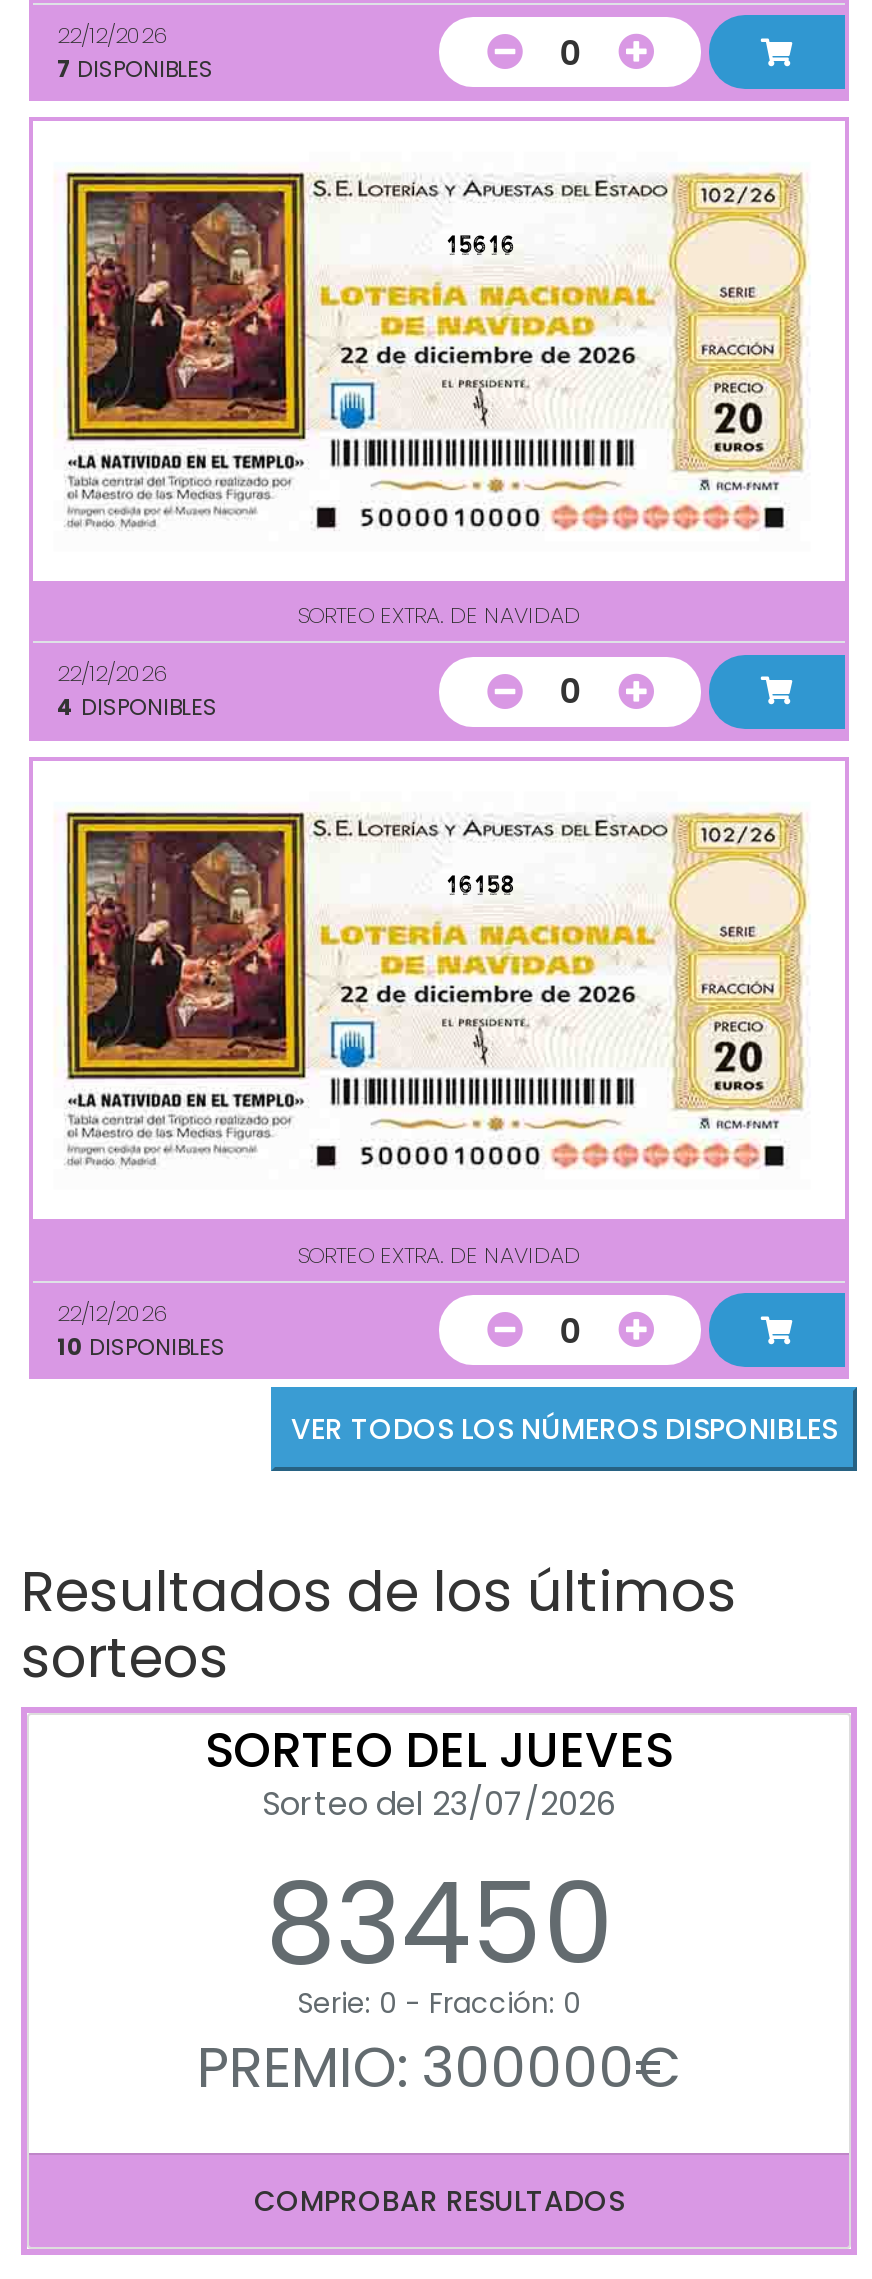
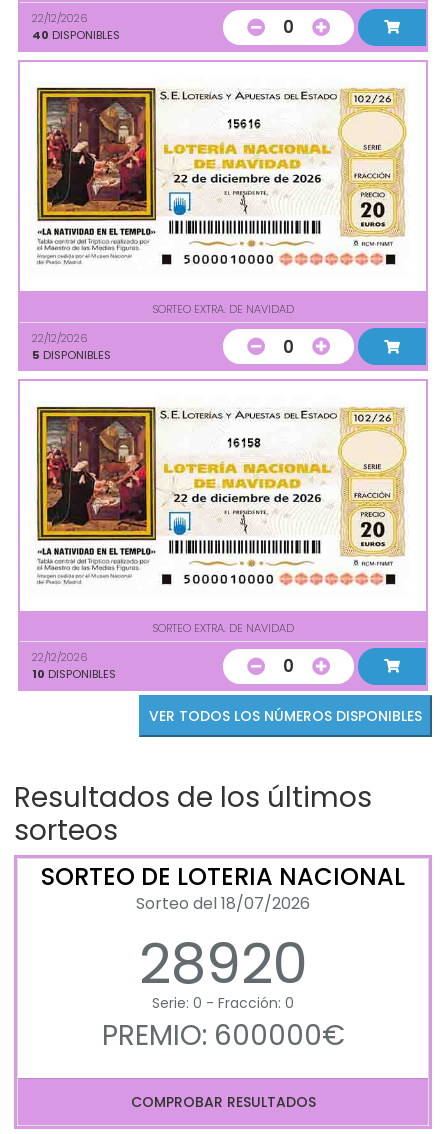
- 7 DISPONIBLES
+ 40 DISPONIBLES

- 4 DISPONIBLES
+ 5 DISPONIBLES

- SORTEO DEL JUEVES
- Sorteo del 23/07/2026
- 83450
+ SORTEO DE LOTERIA NACIONAL
+ Sorteo del 18/07/2026
+ 28920

- PREMIO: 300000€
+ PREMIO: 600000€
